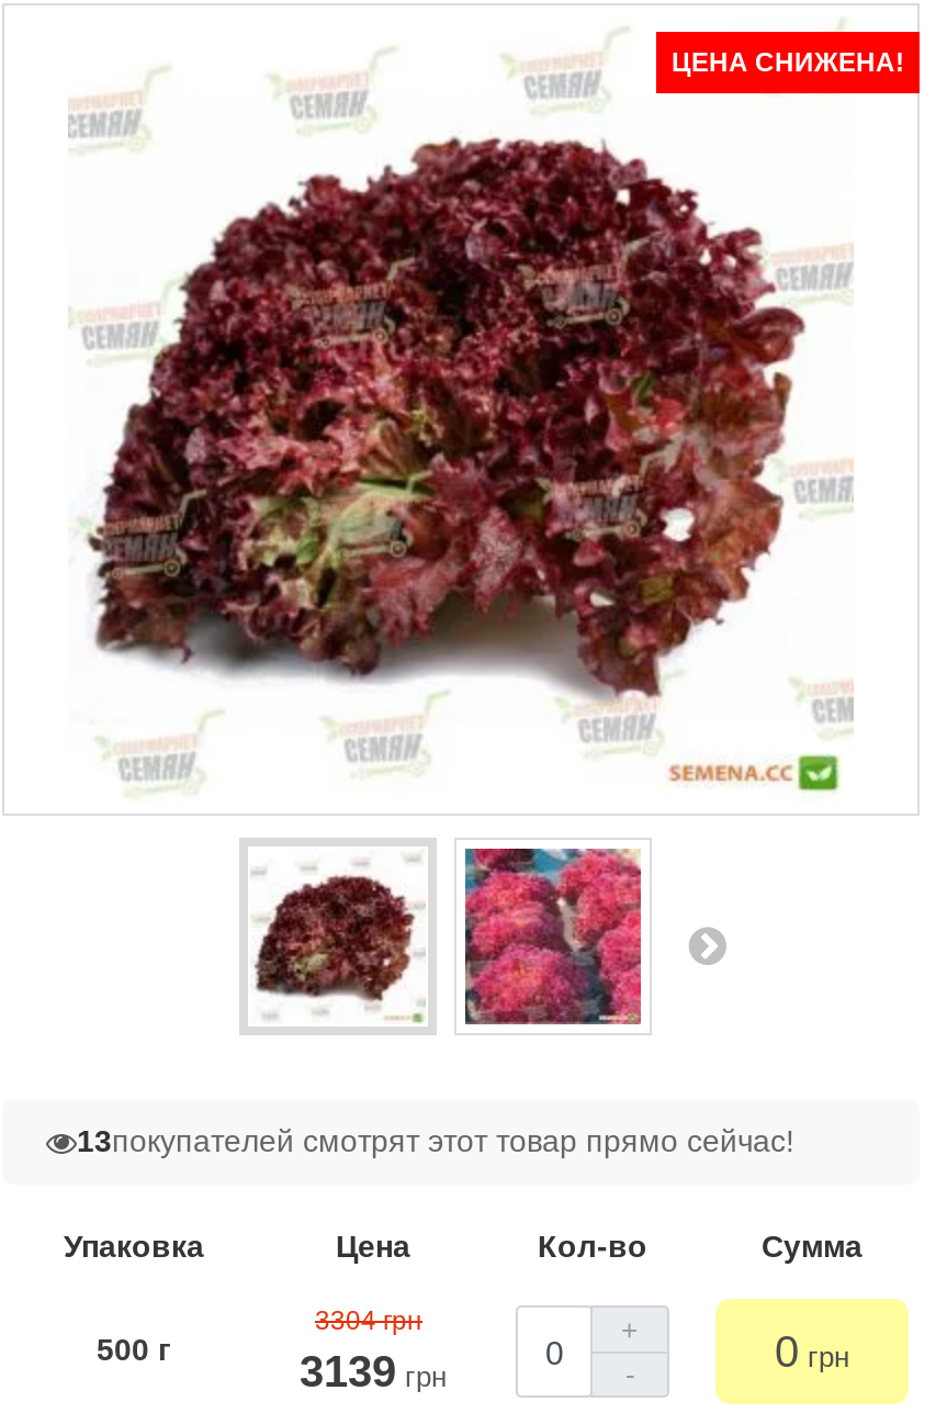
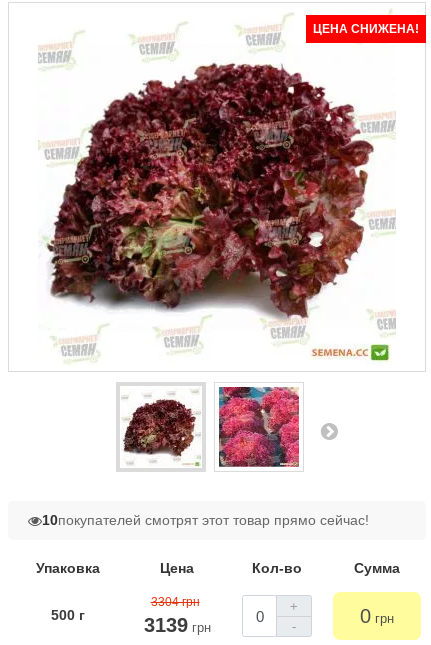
- 13покупателей смотрят этот товар прямо сейчас!
+ 10покупателей смотрят этот товар прямо сейчас!
